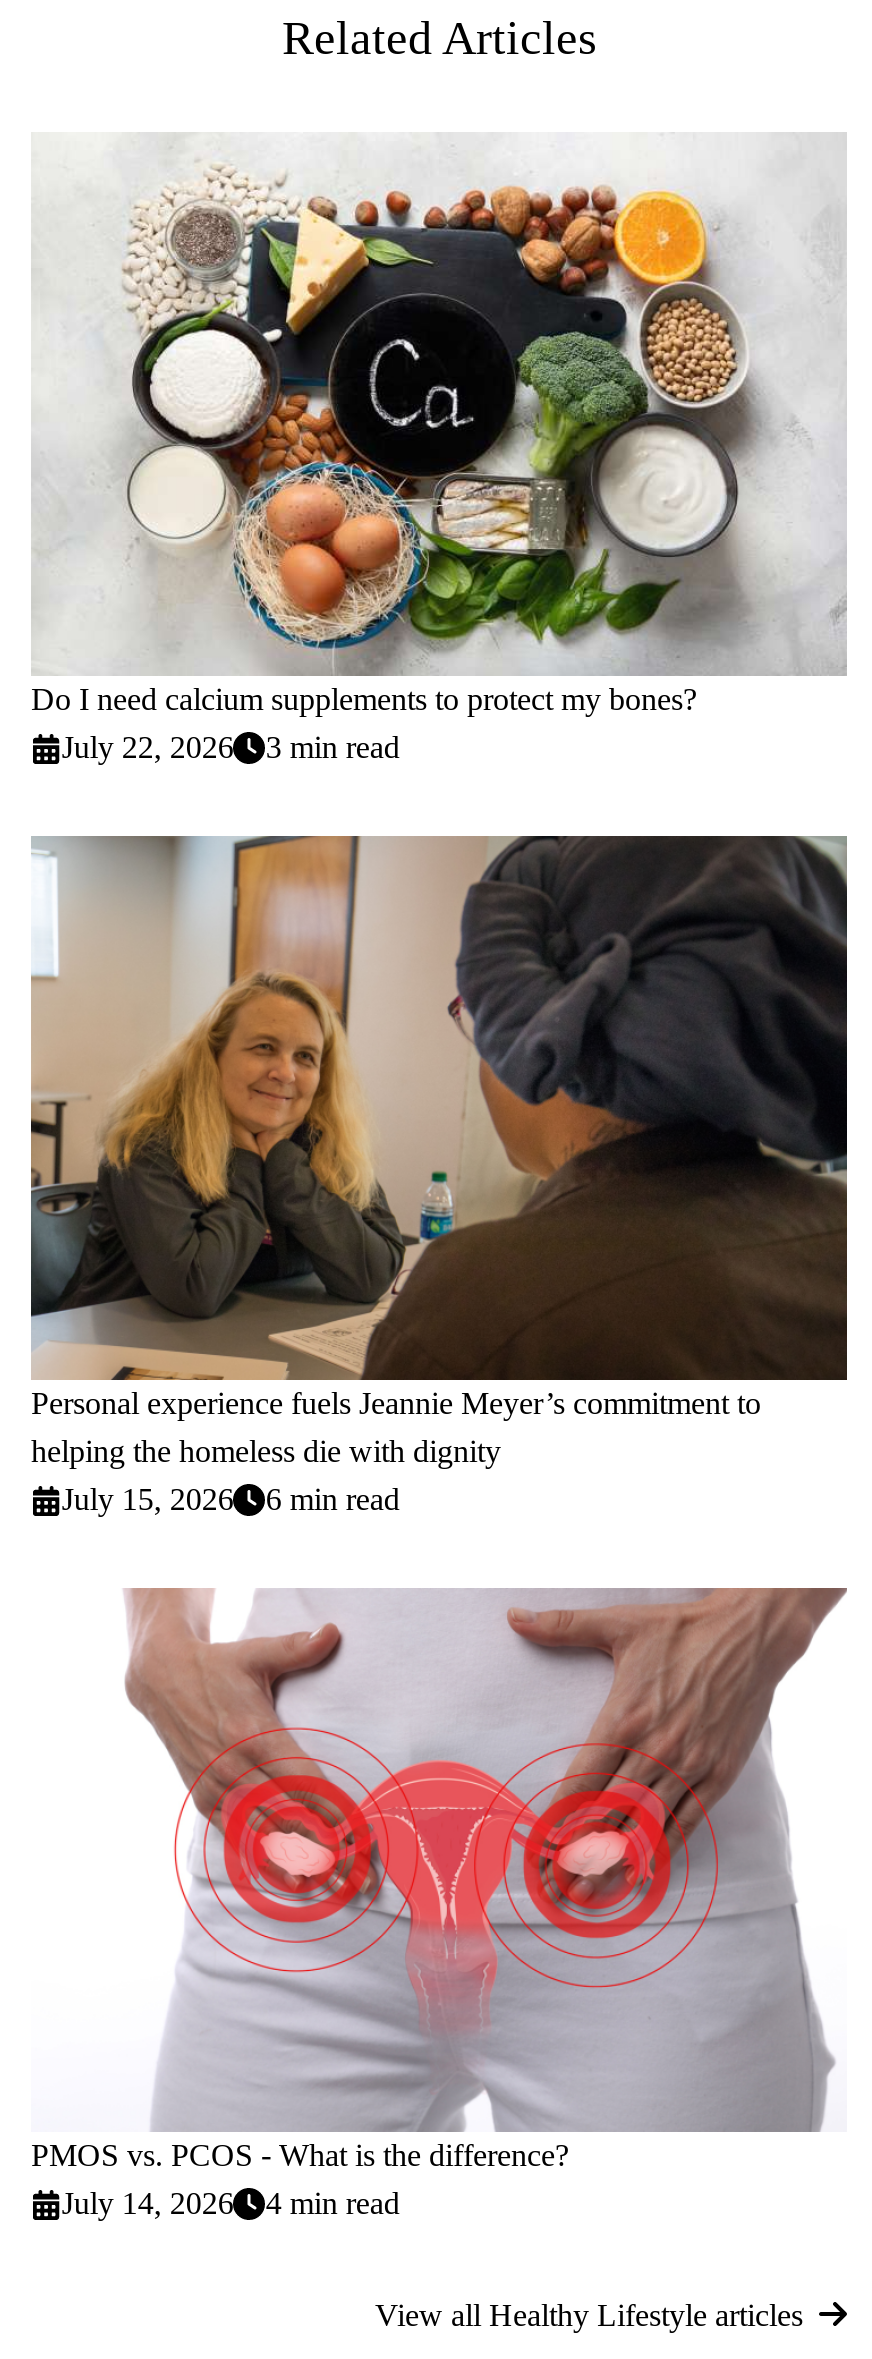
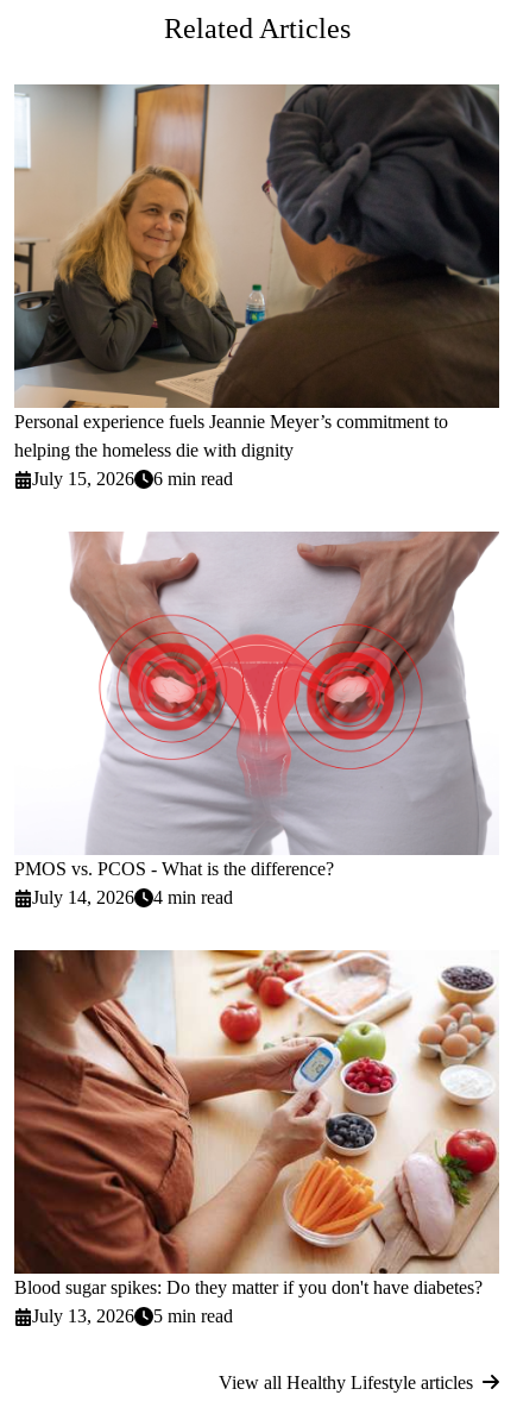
- [image]
- Do I need calcium supplements to protect my bones?
- July 22, 2026
- 3 min read

moved up: [image] | Personal experience fuels Jeannie Meyer’s commitment to | helping the homeless die with dignity | July 15, 2026 | 6 min read | PMOS vs. PCOS - What is the difference? | July 14, 2026 | 4 min read

+ [image]
+ Blood sugar spikes: Do they matter if you don't have diabetes?
+ July 13, 2026
+ 5 min read
